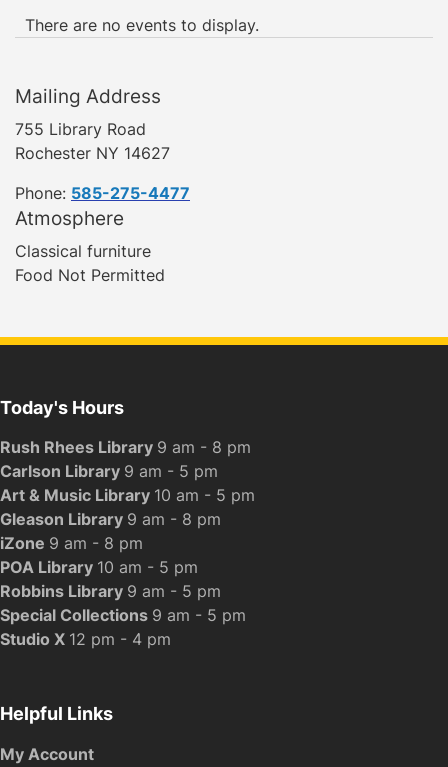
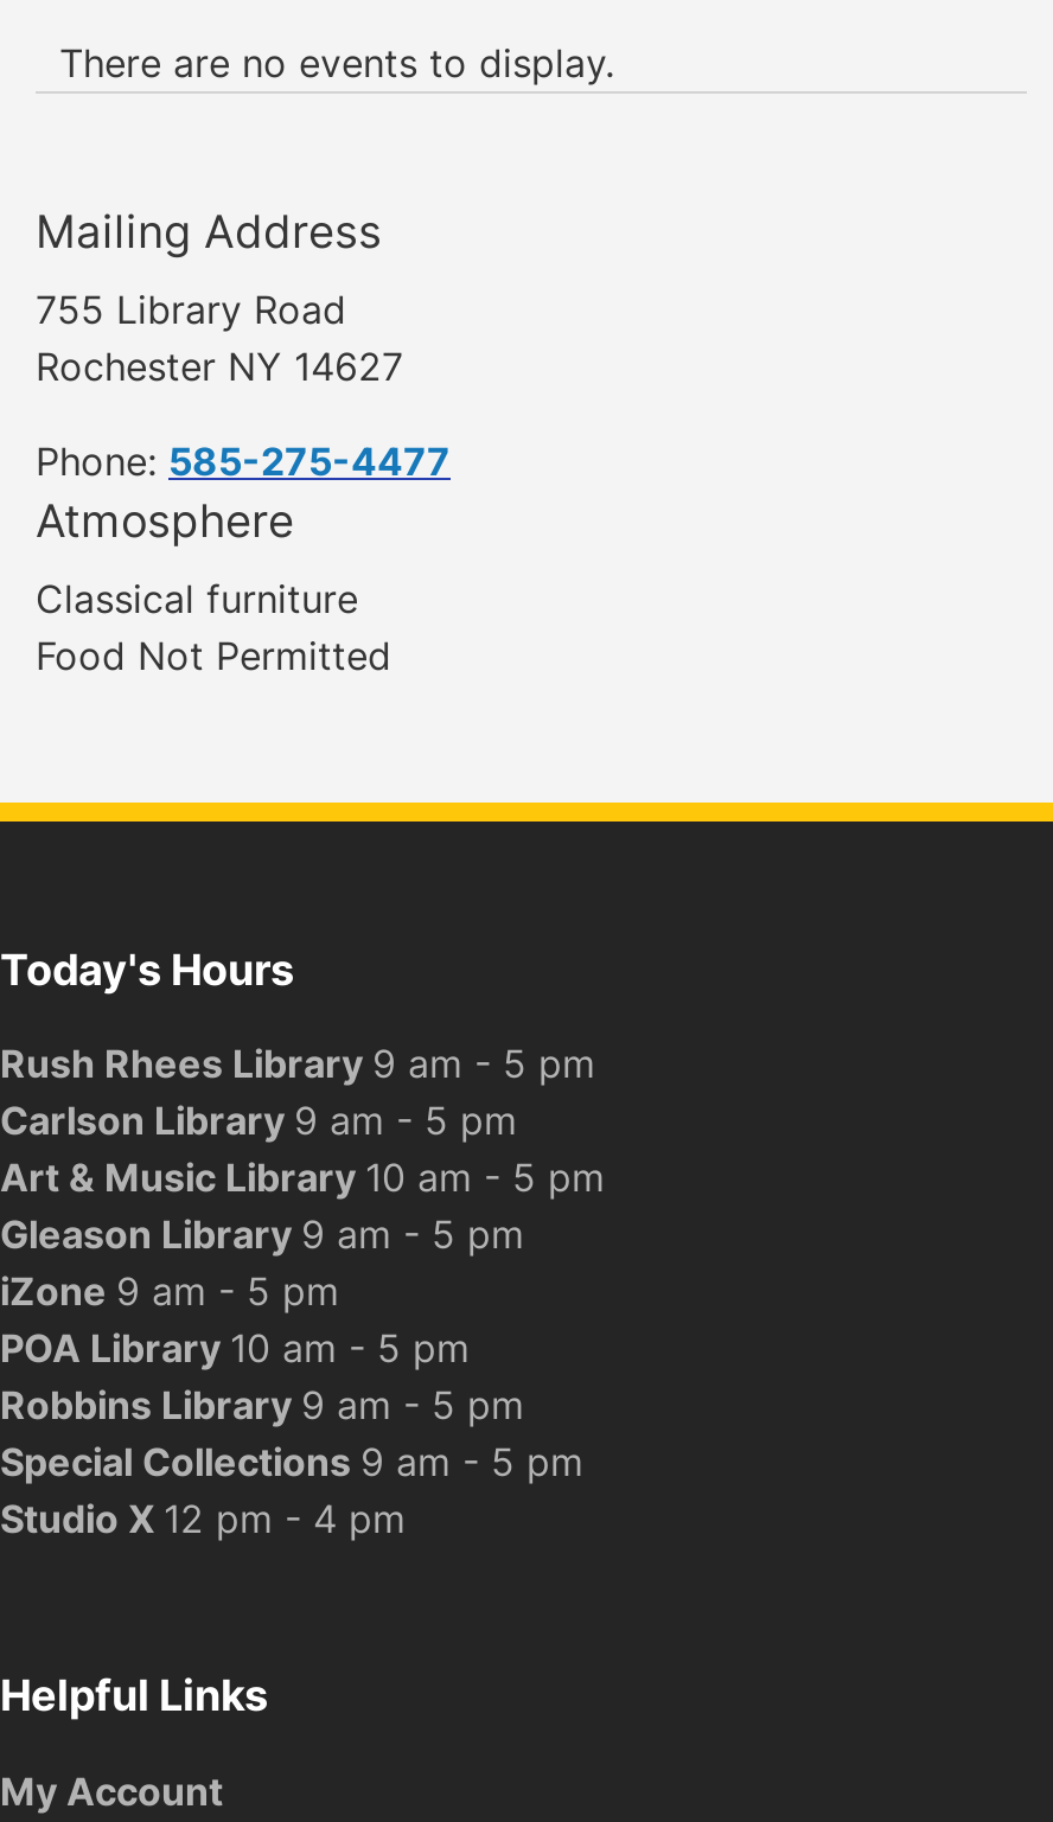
- Rush Rhees Library 9 am - 8 pm
+ Rush Rhees Library 9 am - 5 pm

- Gleason Library 9 am - 8 pm
+ Gleason Library 9 am - 5 pm

- iZone 9 am - 8 pm
+ iZone 9 am - 5 pm
